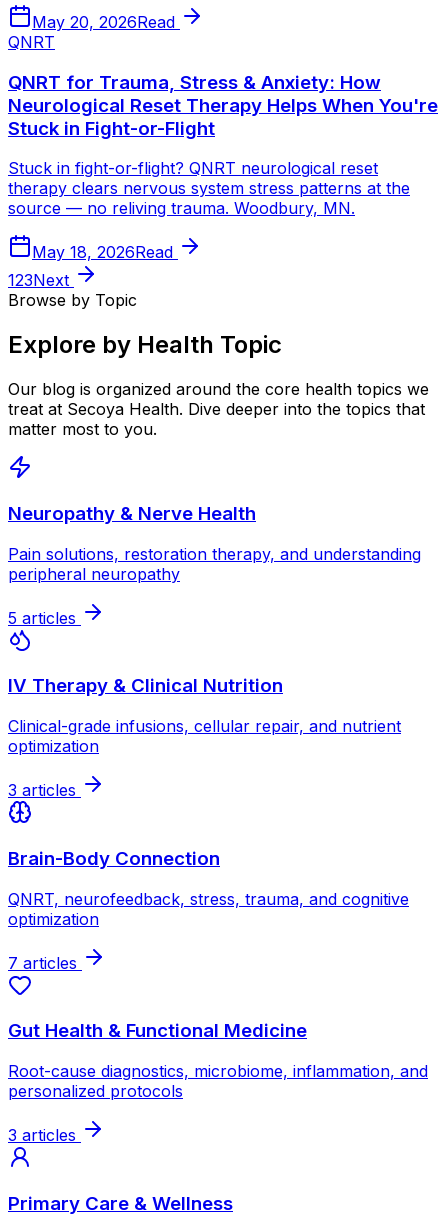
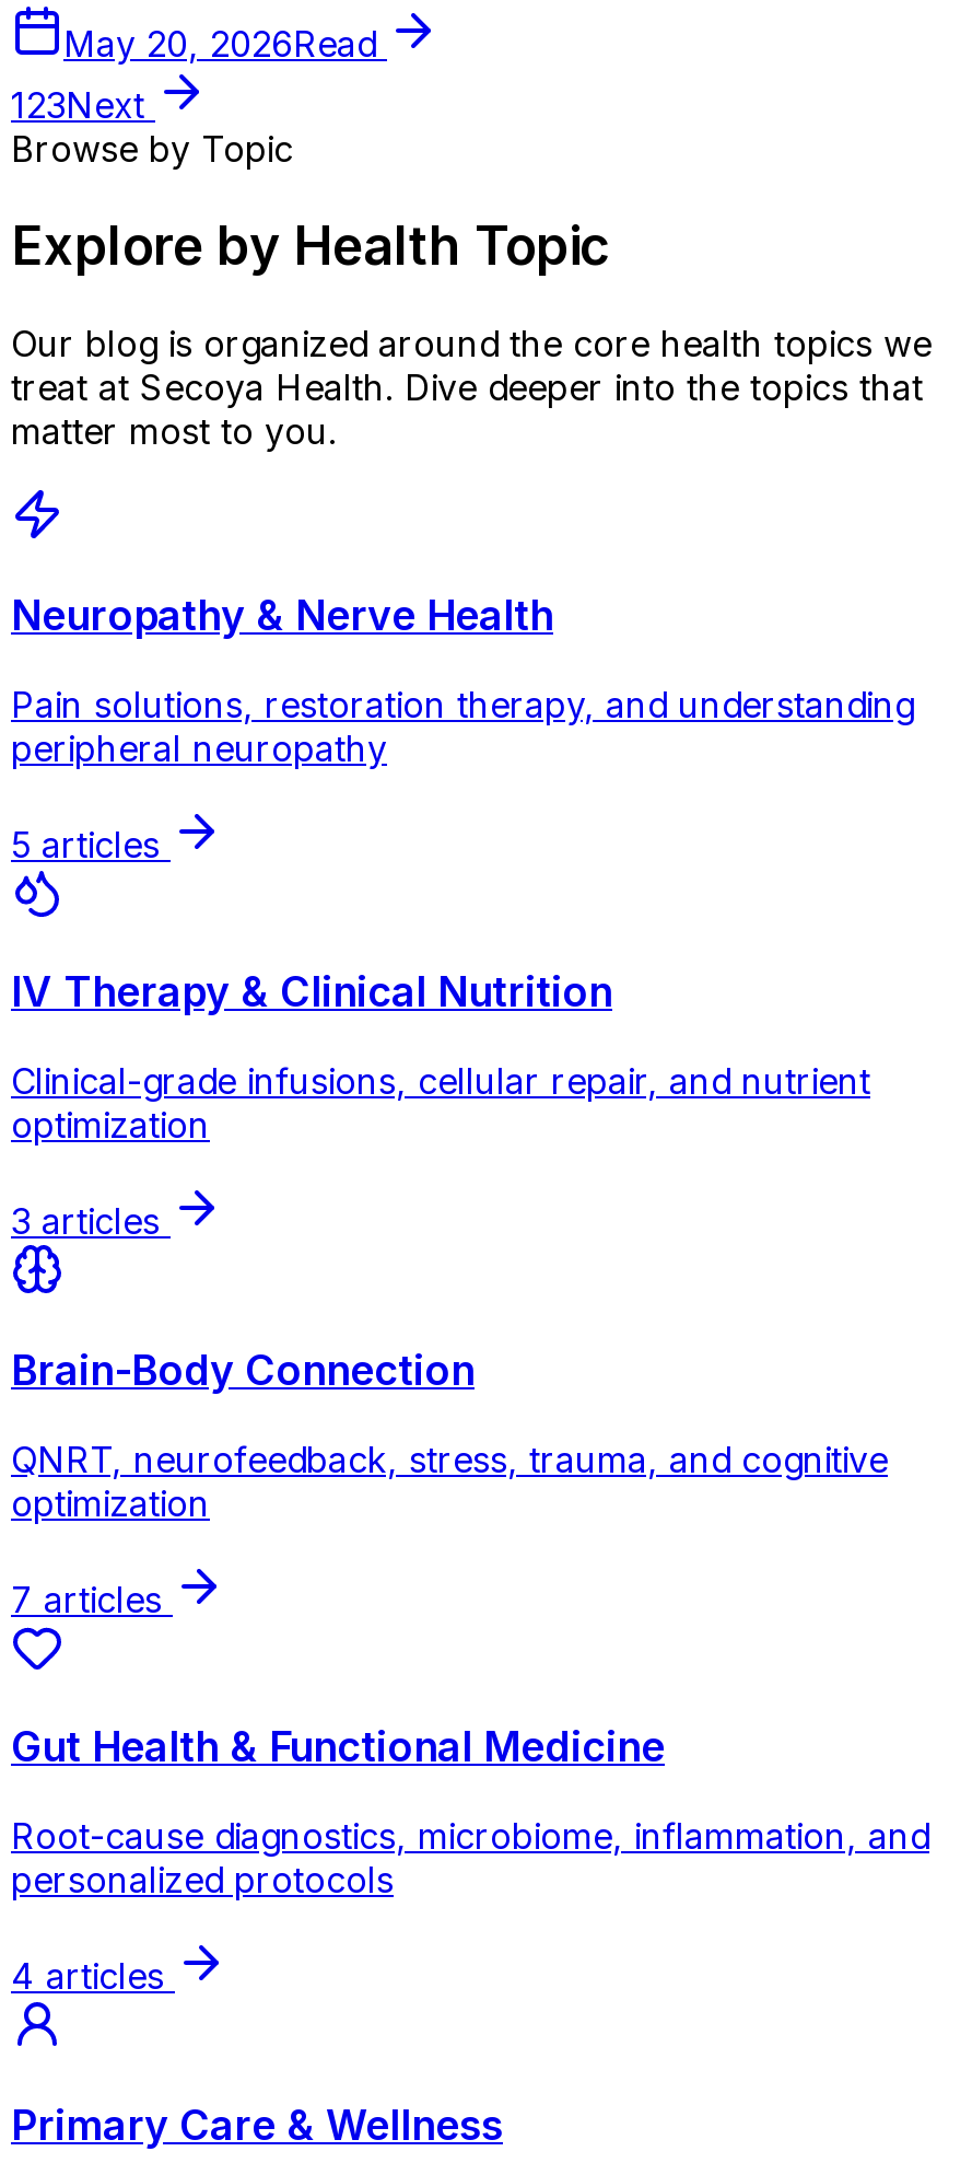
- QNRT
- QNRT for Trauma, Stress & Anxiety: How
- Neurological Reset Therapy Helps When You're
- Stuck in Fight-or-Flight
- Stuck in fight-or-flight? QNRT neurological reset
- therapy clears nervous system stress patterns at the
- source — no reliving trauma. Woodbury, MN.
- May 18, 2026Read

- 3 articles
+ 4 articles
